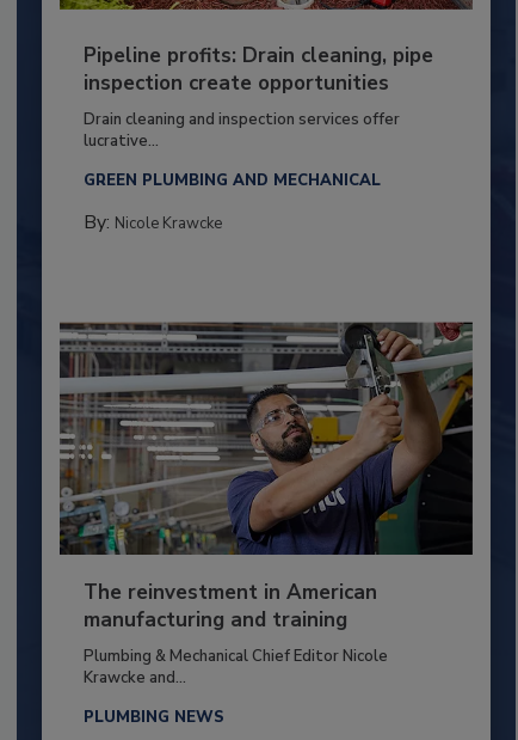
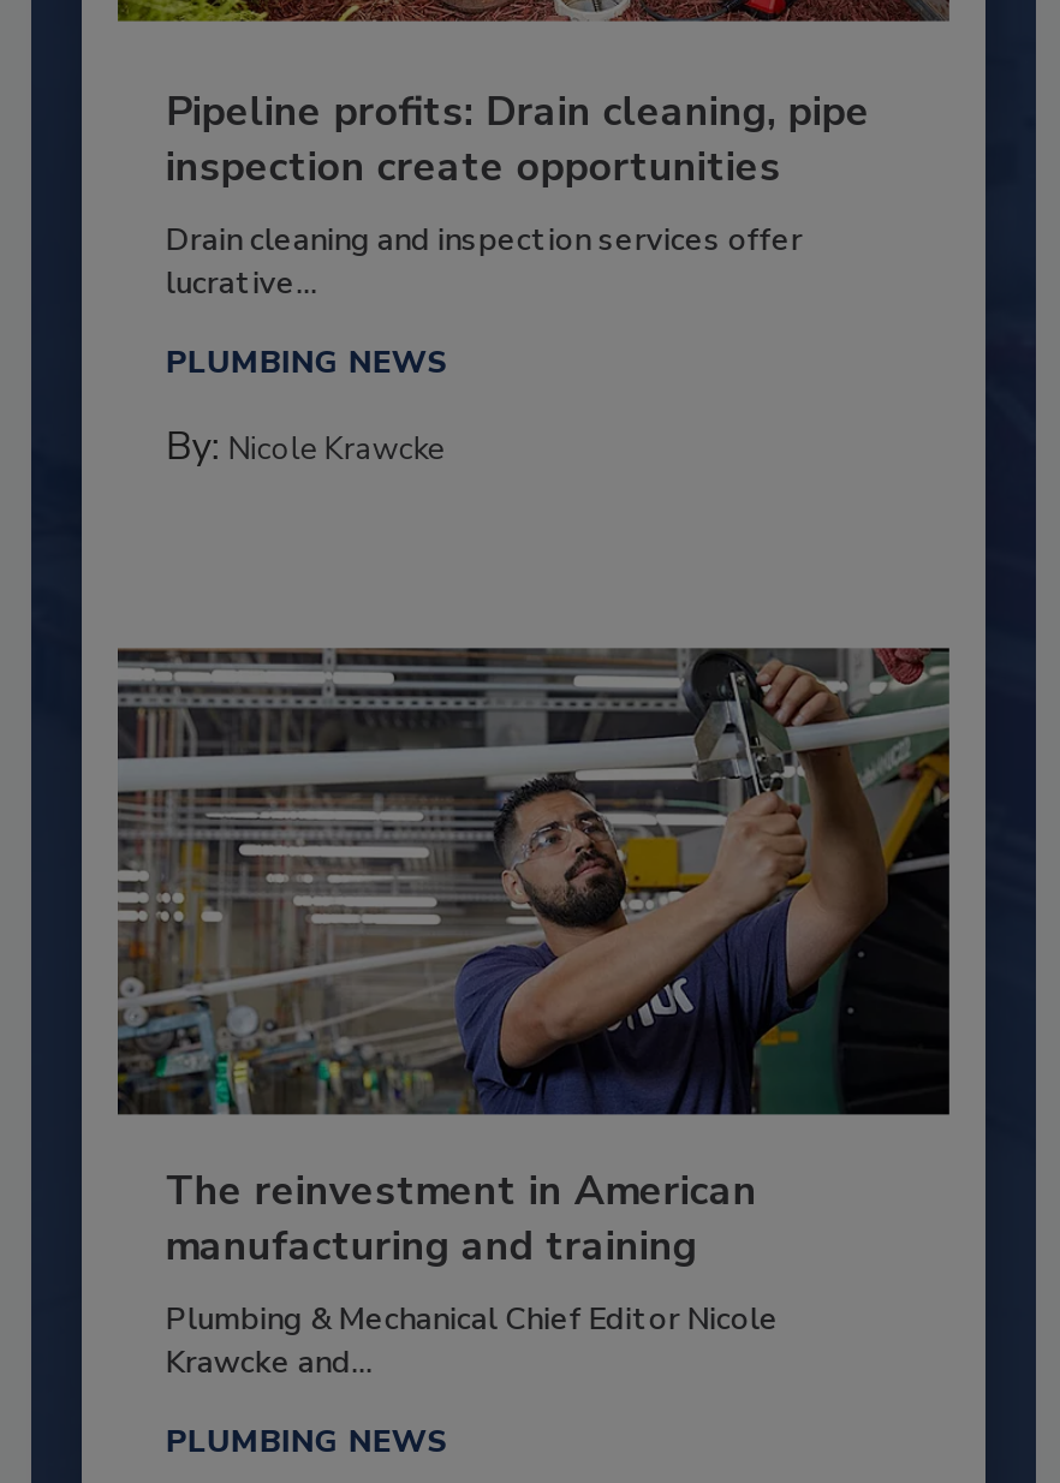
- GREEN PLUMBING AND MECHANICAL
+ PLUMBING NEWS
